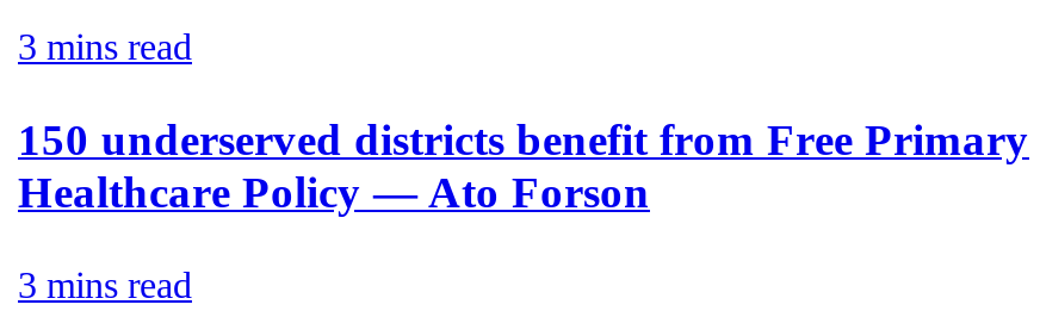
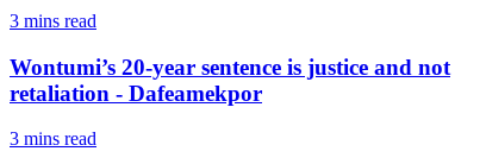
- 150 underserved districts benefit from Free Primary
- Healthcare Policy — Ato Forson
+ Wontumi’s 20-year sentence is justice and not
+ retaliation - Dafeamekpor
